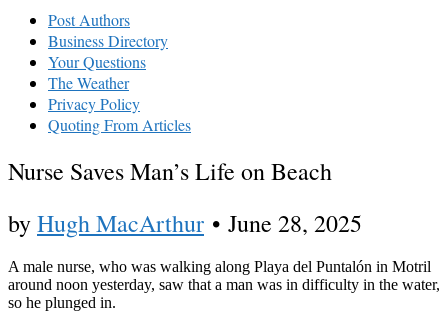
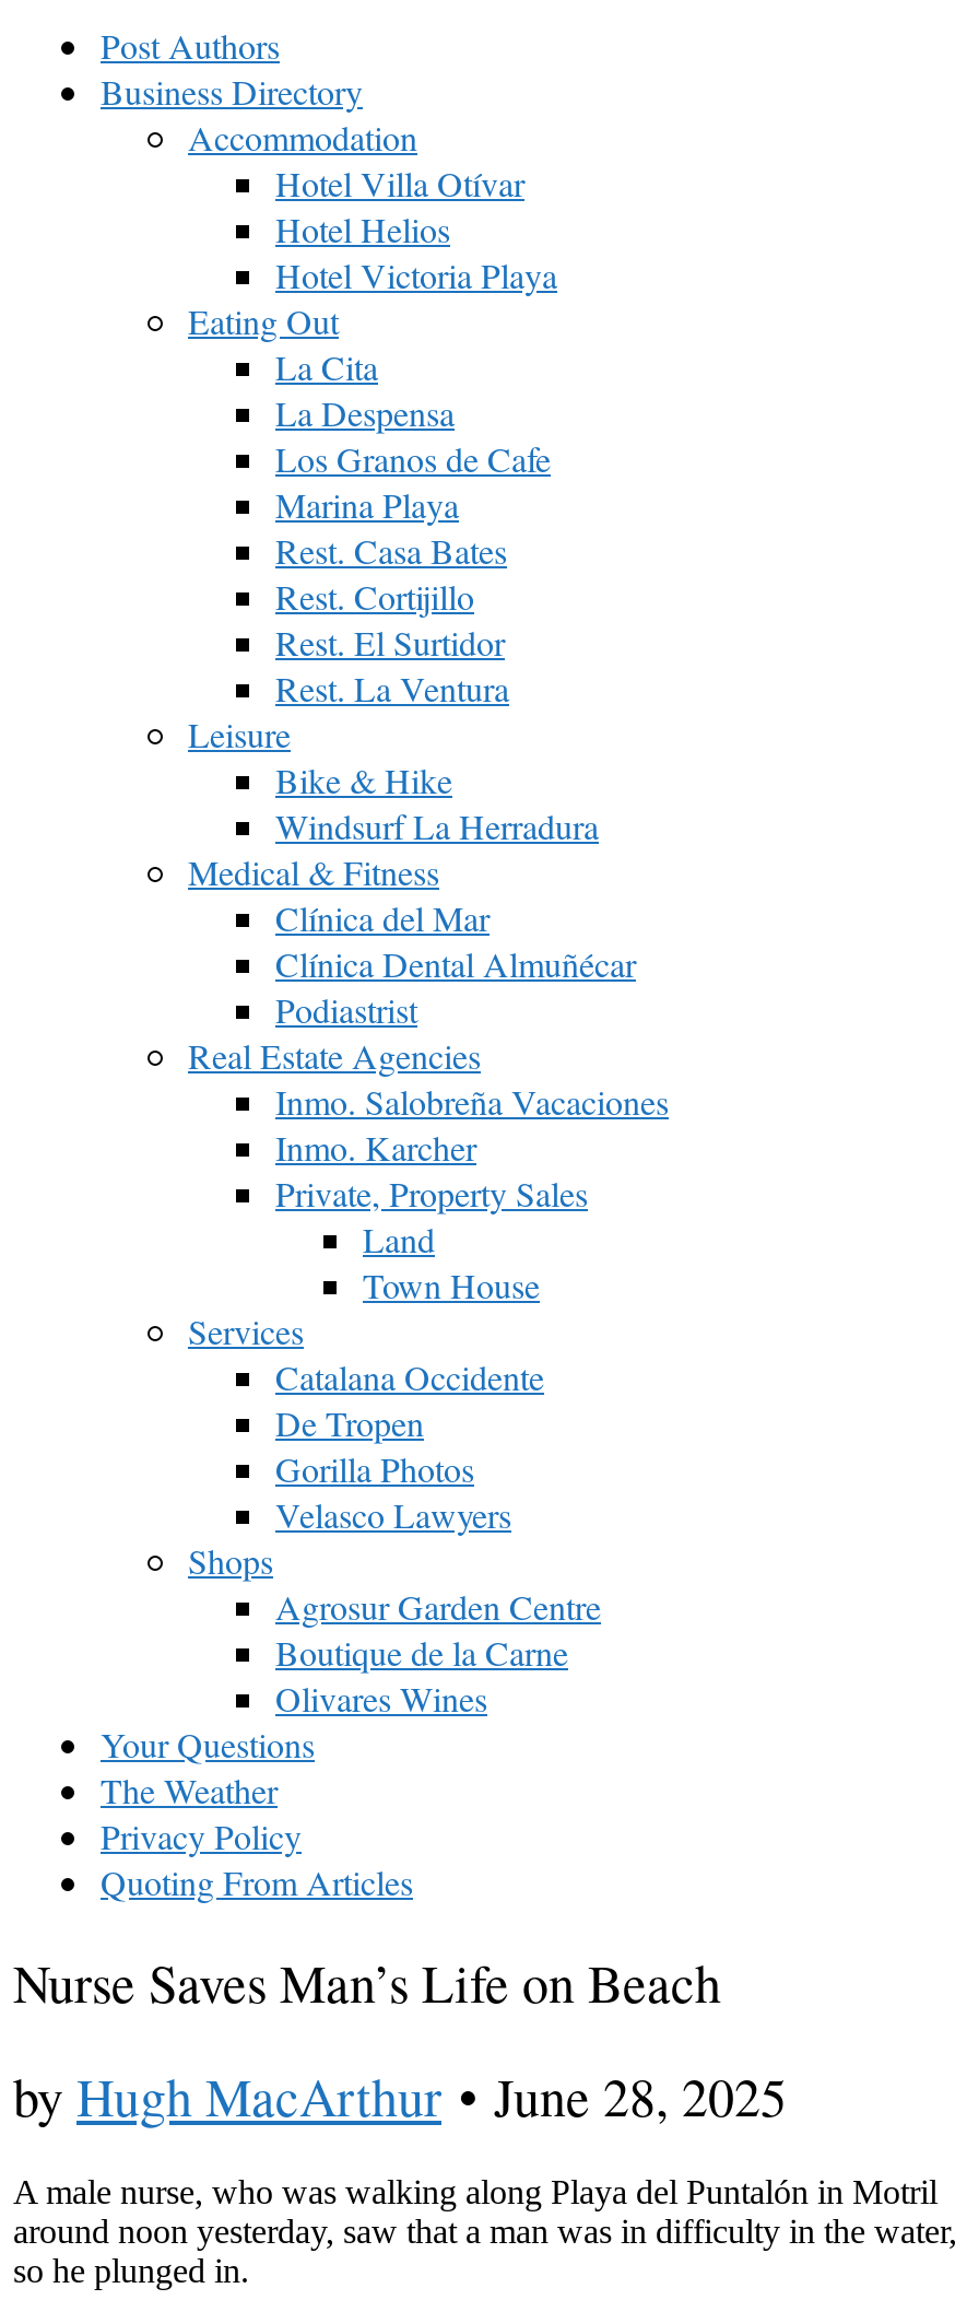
+ Accommodation
+ Hotel Villa Otívar
+ Hotel Helios
+ Hotel Victoria Playa
+ Eating Out
+ La Cita
+ La Despensa
+ Los Granos de Cafe
+ Marina Playa
+ Rest. Casa Bates
+ Rest. Cortijillo
+ Rest. El Surtidor
+ Rest. La Ventura
+ Leisure
+ Bike & Hike
+ Windsurf La Herradura
+ Medical & Fitness
+ Clínica del Mar
+ Clínica Dental Almuñécar
+ Podiastrist
+ Real Estate Agencies
+ Inmo. Salobreña Vacaciones
+ Inmo. Karcher
+ Private, Property Sales
+ Land
+ Town House
+ Services
+ Catalana Occidente
+ De Tropen
+ Gorilla Photos
+ Velasco Lawyers
+ Shops
+ Agrosur Garden Centre
+ Boutique de la Carne
+ Olivares Wines
